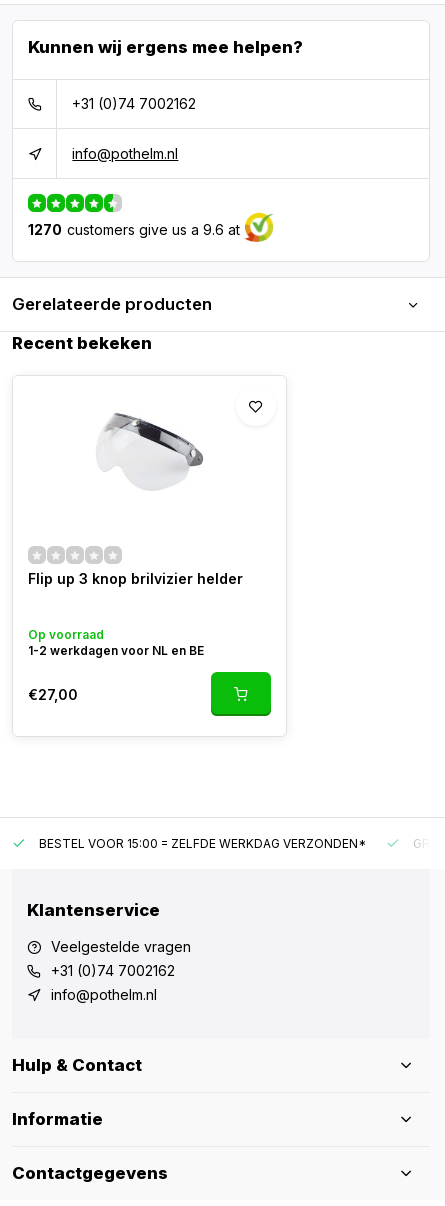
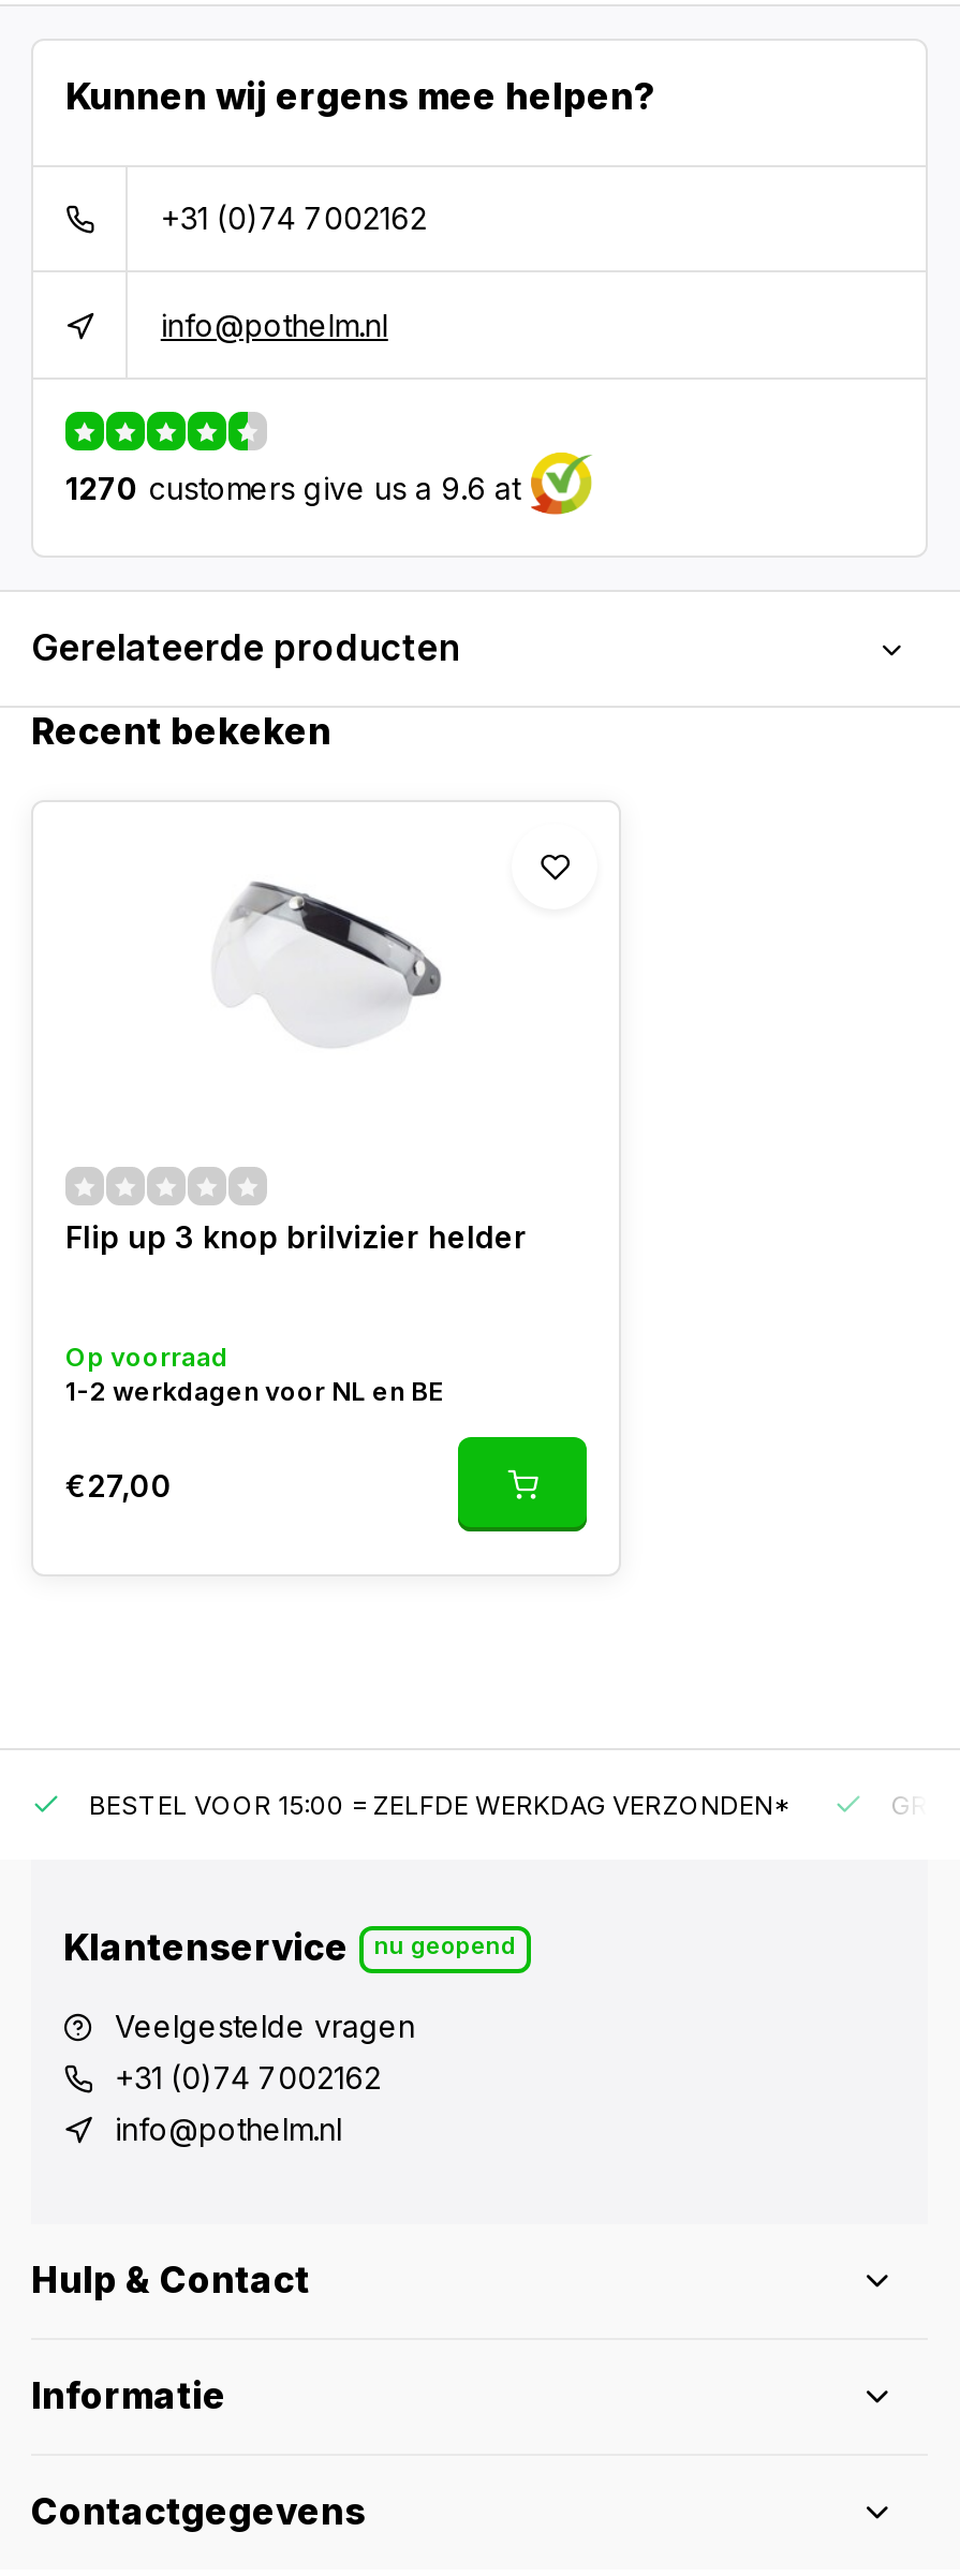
+ nu geopend
